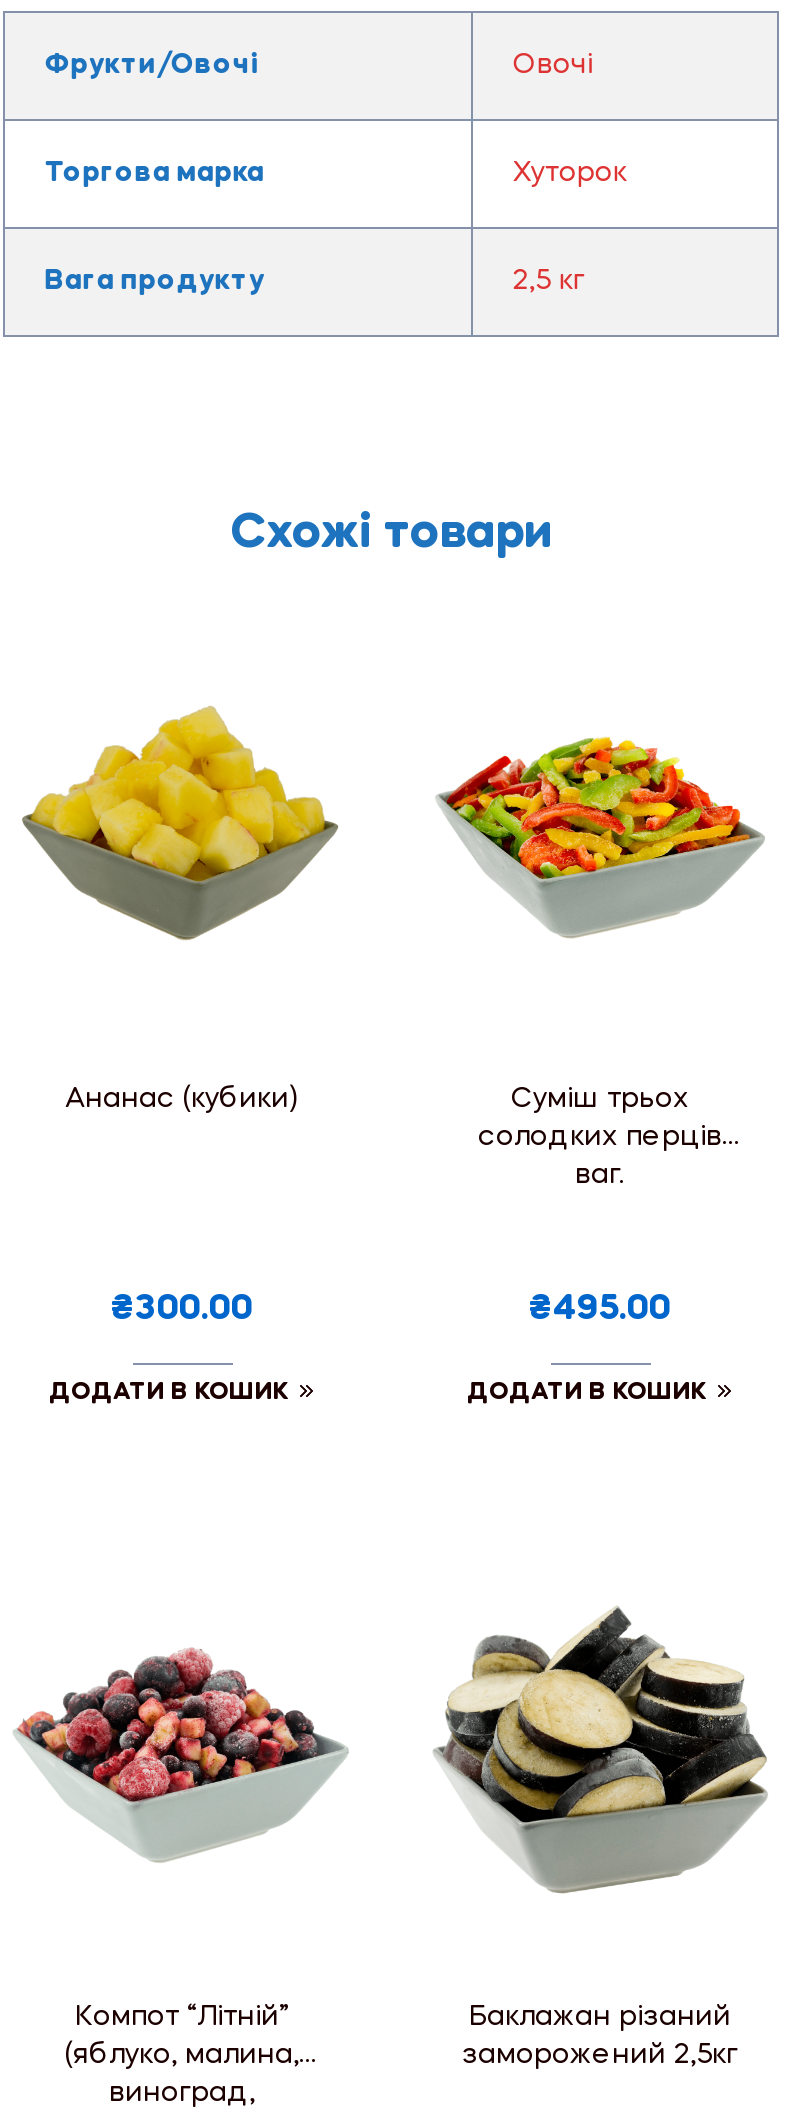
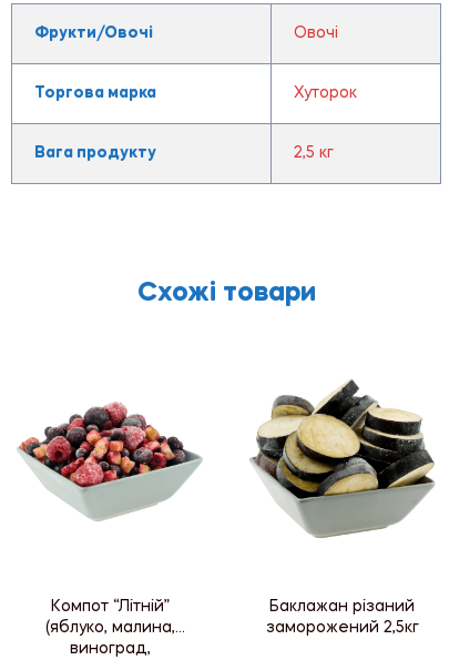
- [image]

- [image]

- Ананас (кубики)

- Суміш трьох
- солодких перців
- ваг.

- ₴300.00
- ДОДАТИ В КОШИК

- ₴495.00
- ДОДАТИ В КОШИК
